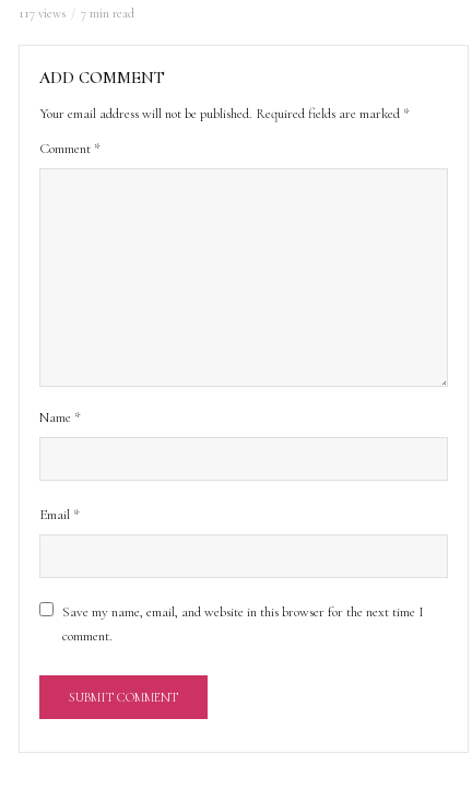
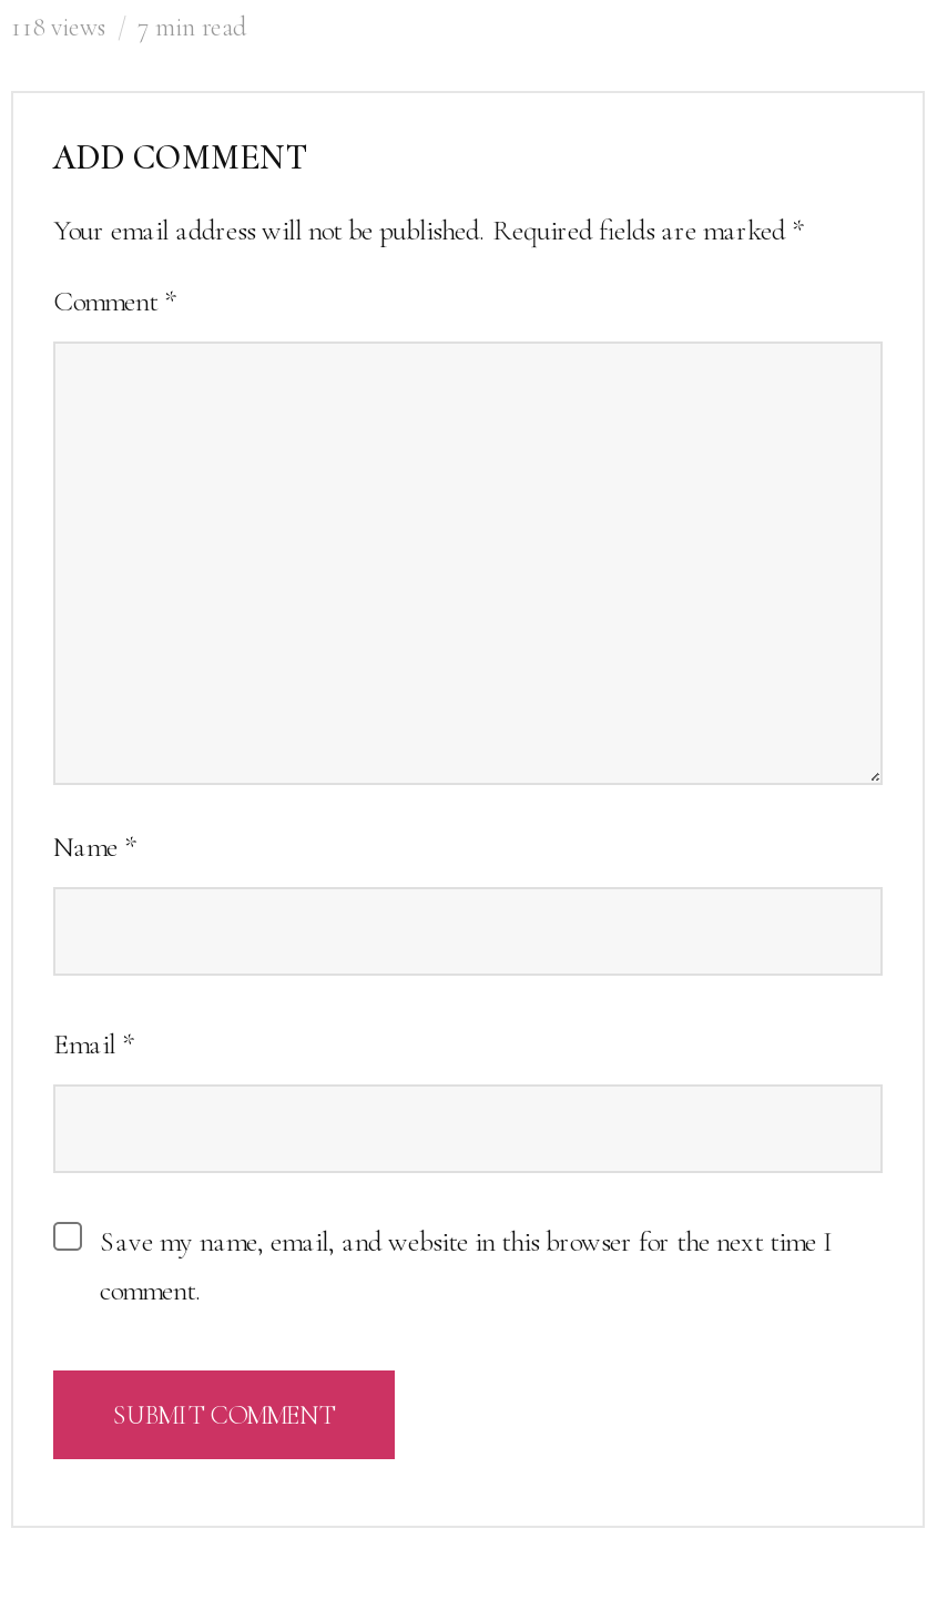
- 117 views 7 min read
+ 118 views 7 min read
